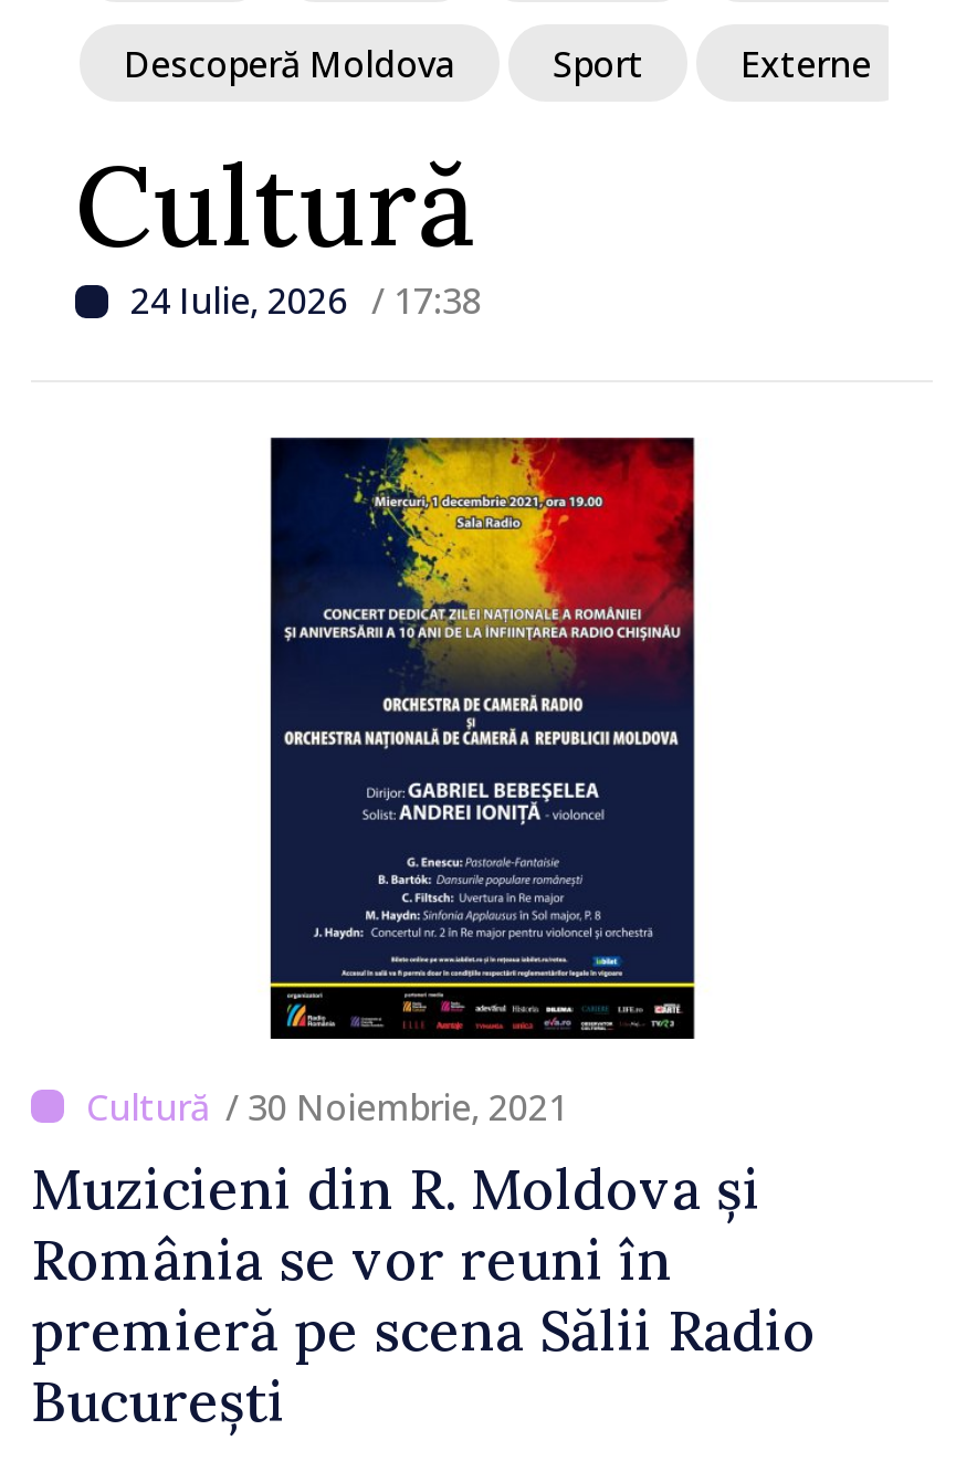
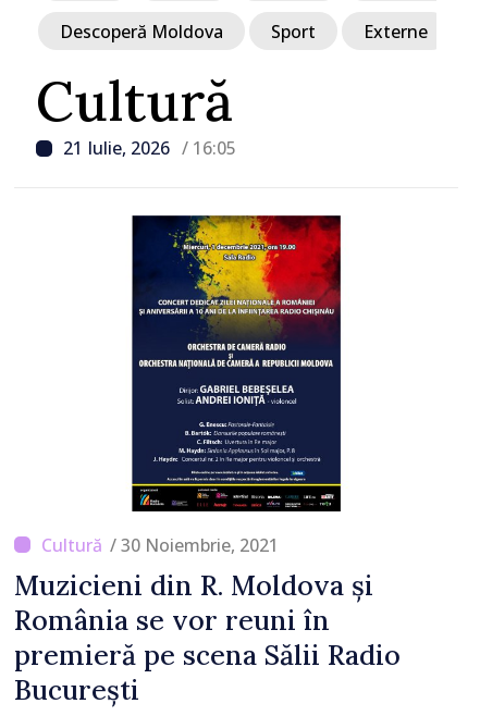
- 24 Iulie, 2026 / 17:38
+ 21 Iulie, 2026 / 16:05
